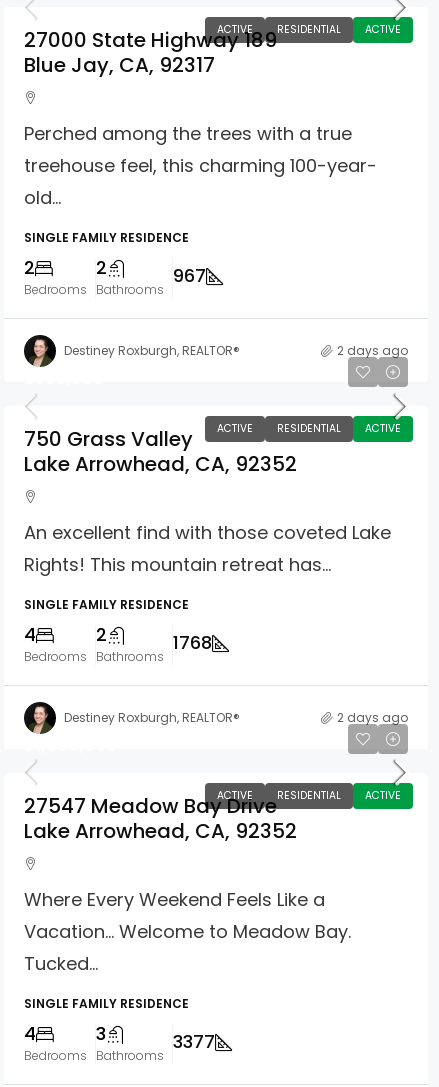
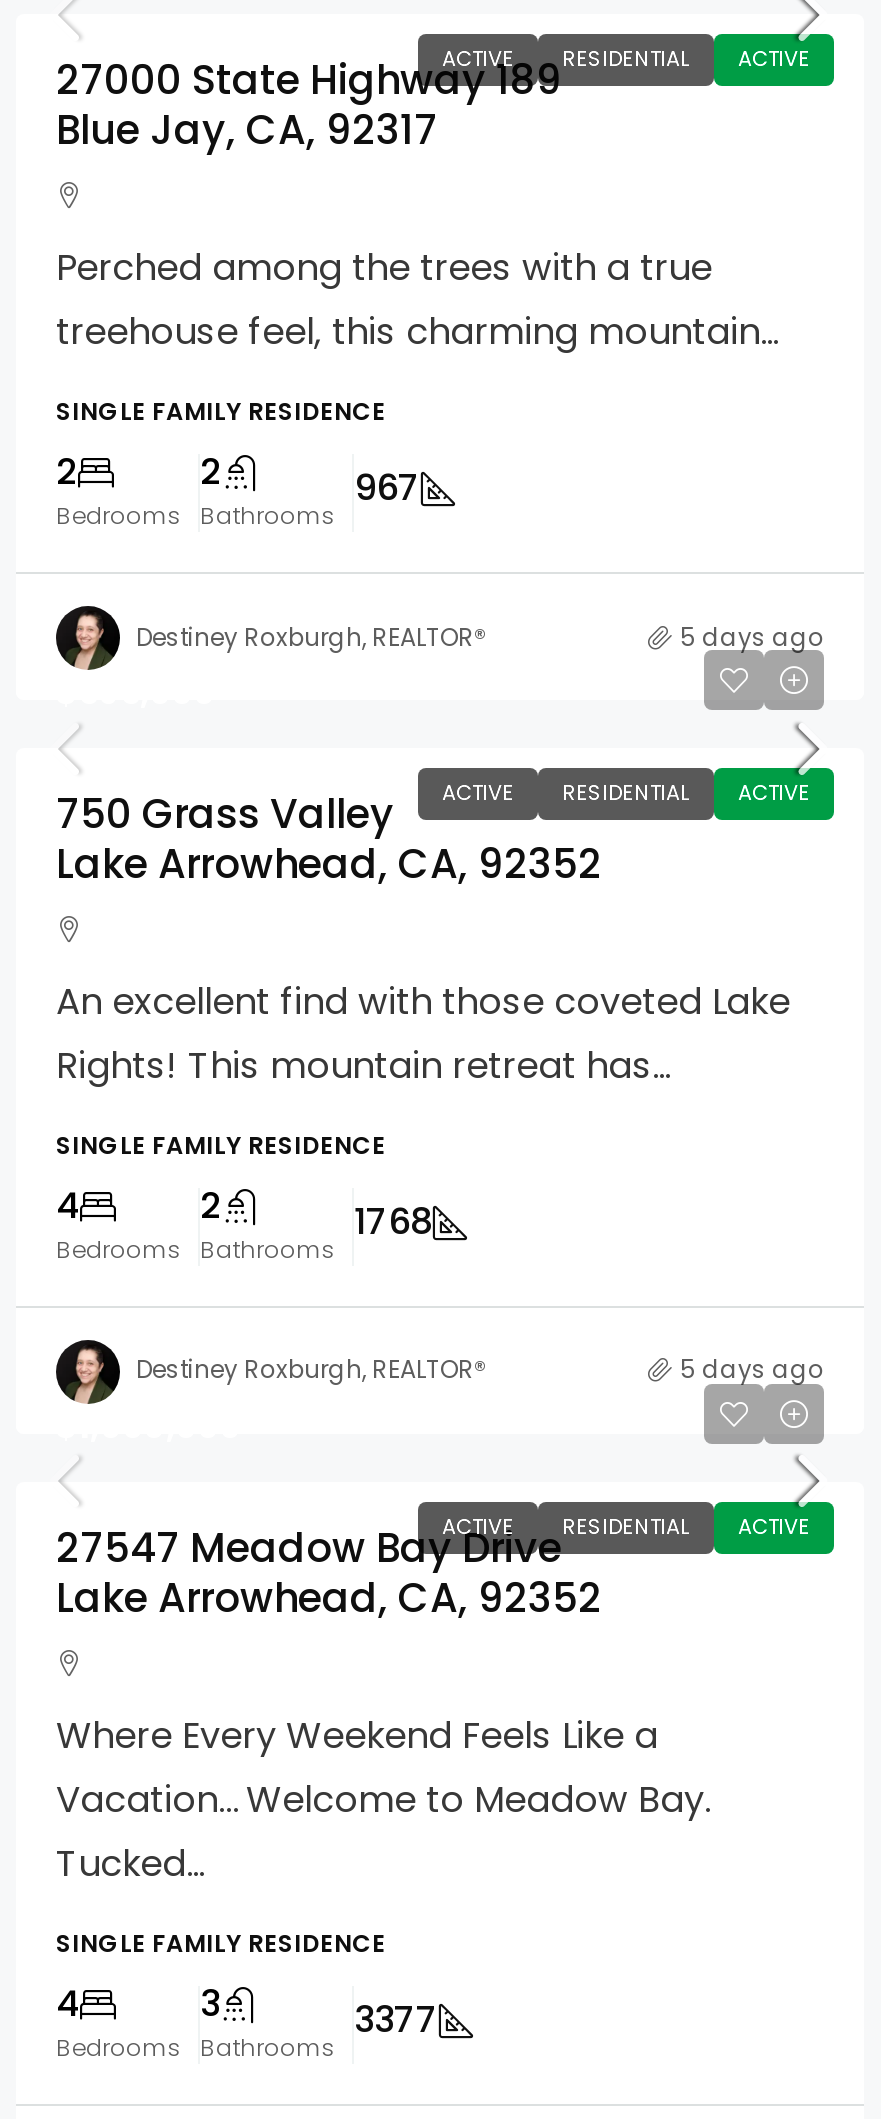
- treehouse feel, this charming 100-year-
- old...
+ treehouse feel, this charming mountain...

- 2 days ago
+ 5 days ago

- 2 days ago
+ 5 days ago
